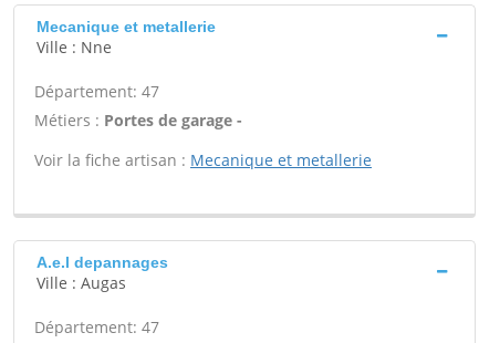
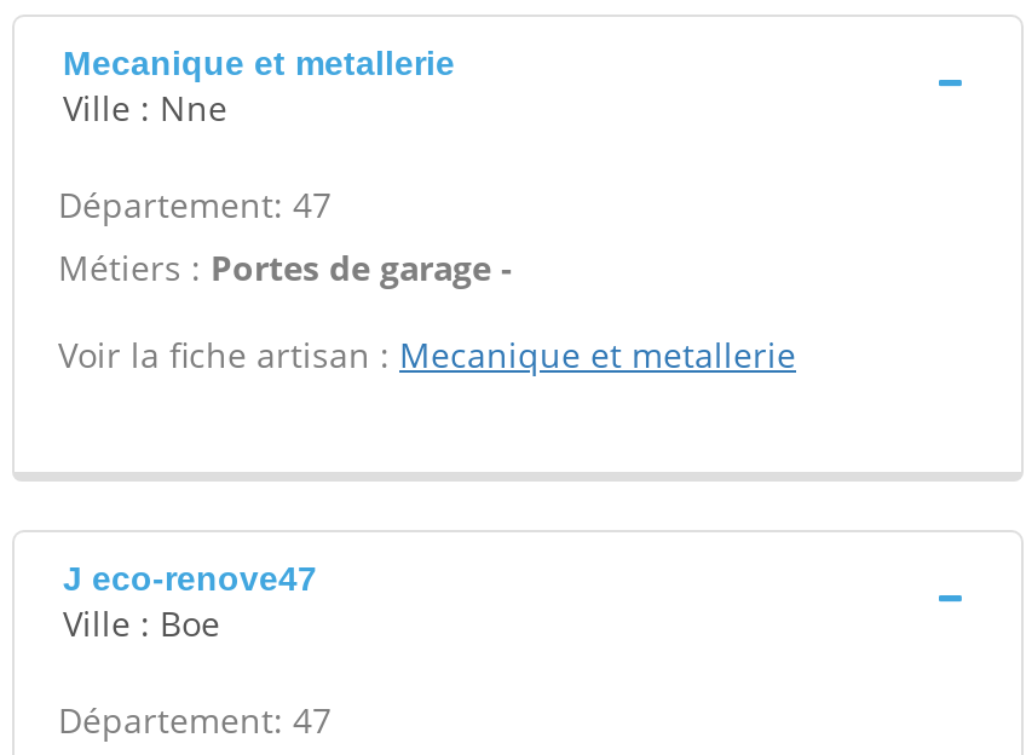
- A.e.l depannages
- Ville : Augas
+ J eco-renove47
+ Ville : Boe
